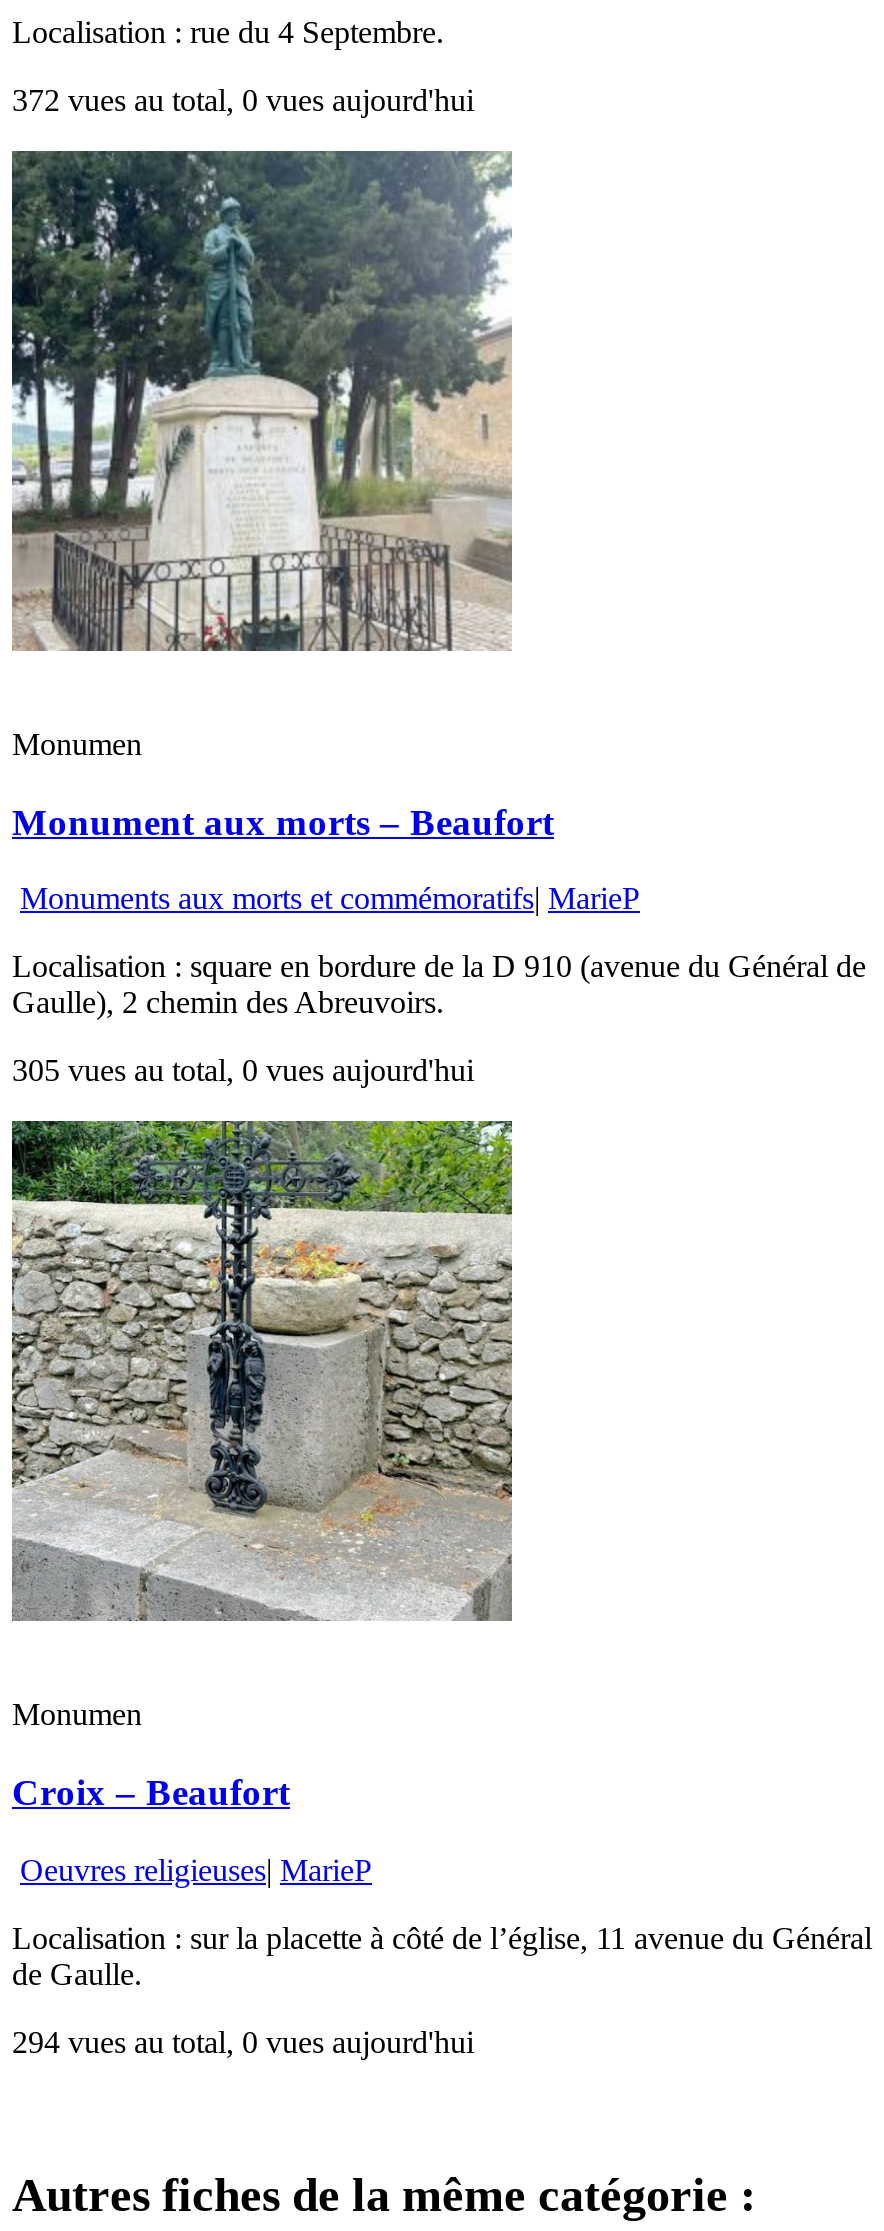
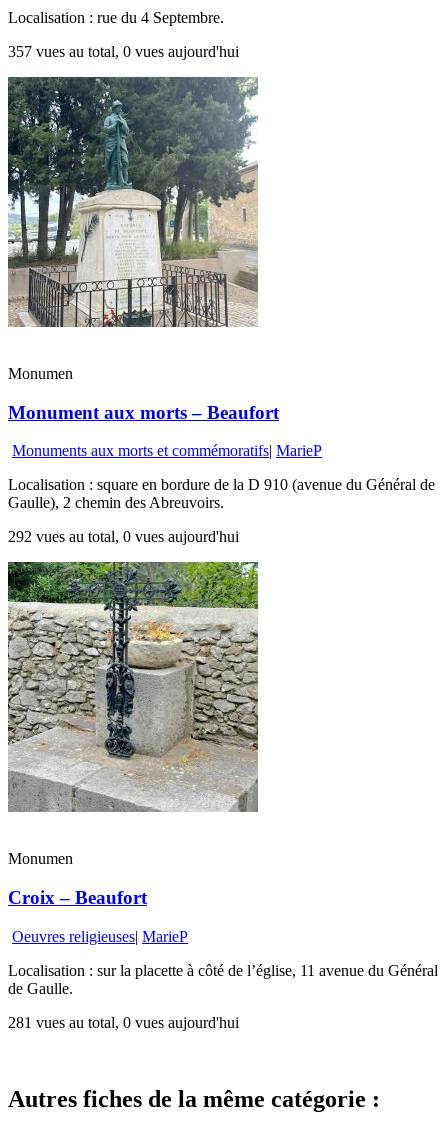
- 372 vues au total, 0 vues aujourd'hui
+ 357 vues au total, 0 vues aujourd'hui

- 305 vues au total, 0 vues aujourd'hui
+ 292 vues au total, 0 vues aujourd'hui

- 294 vues au total, 0 vues aujourd'hui
+ 281 vues au total, 0 vues aujourd'hui
